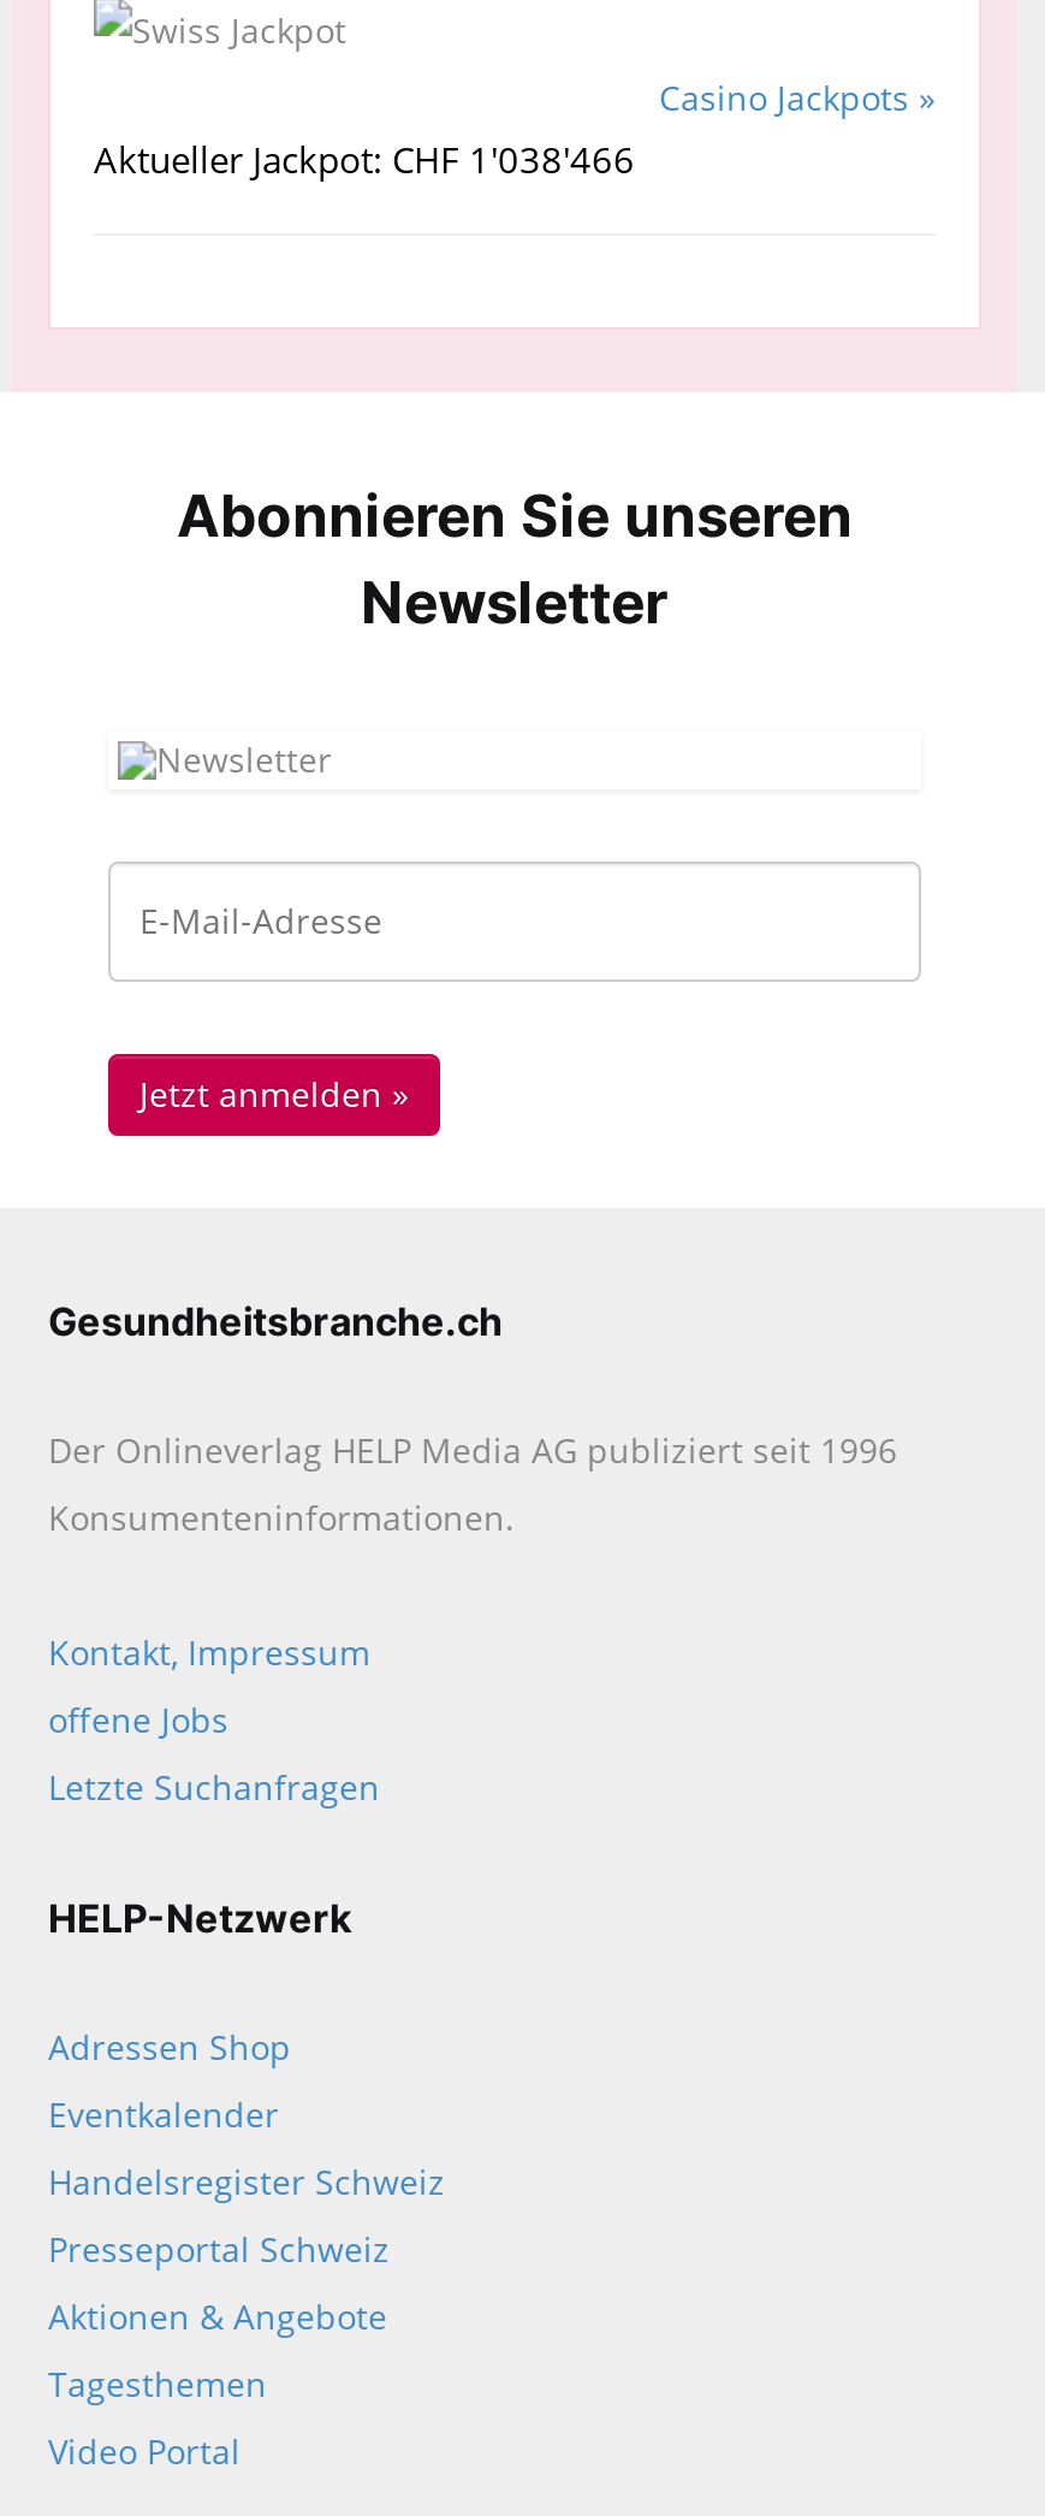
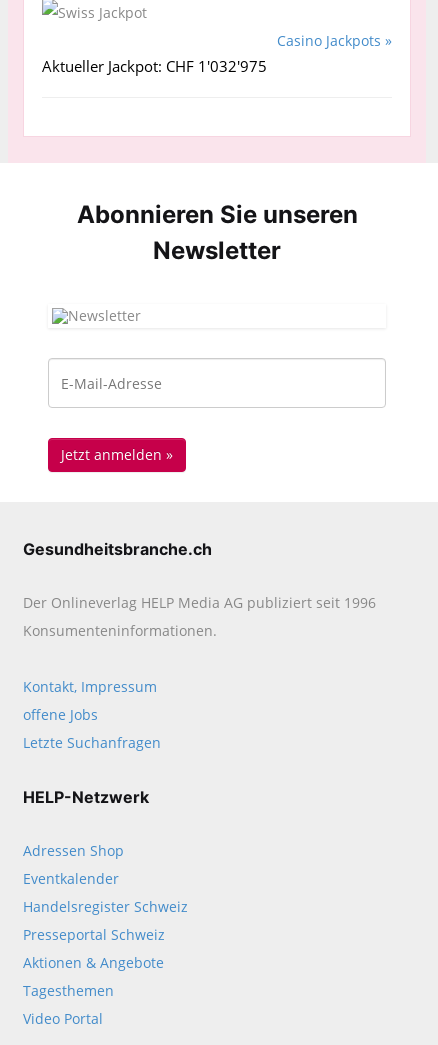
- Aktueller Jackpot: CHF 1'038'466
+ Aktueller Jackpot: CHF 1'032'975
